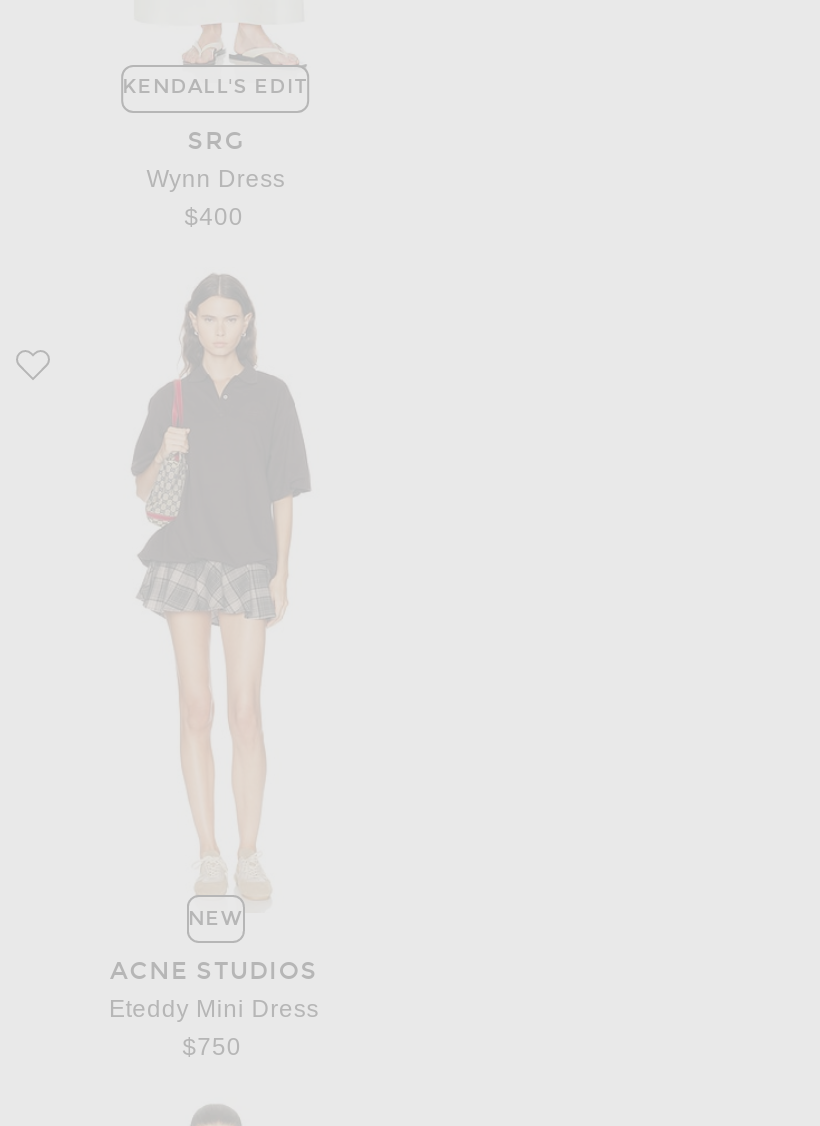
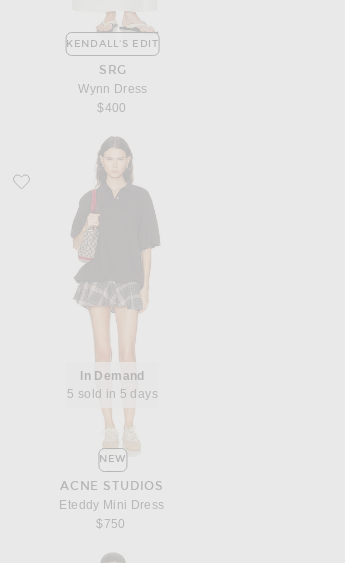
+ In Demand
+ 5 sold in 5 days
